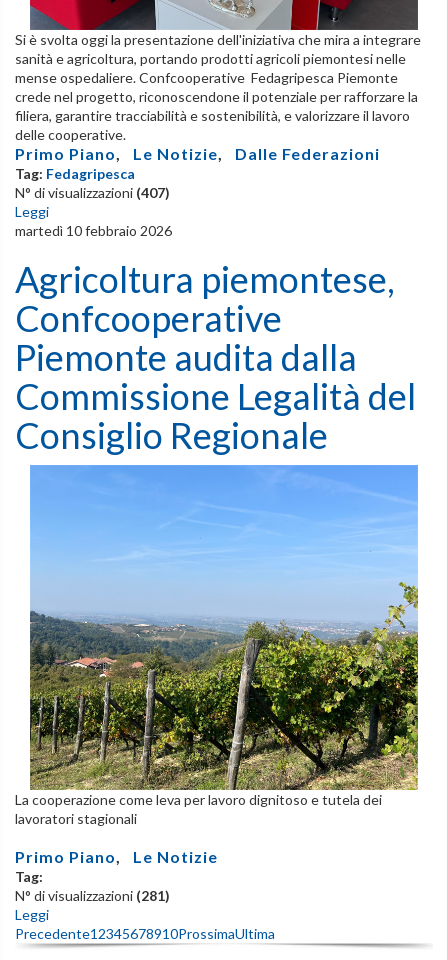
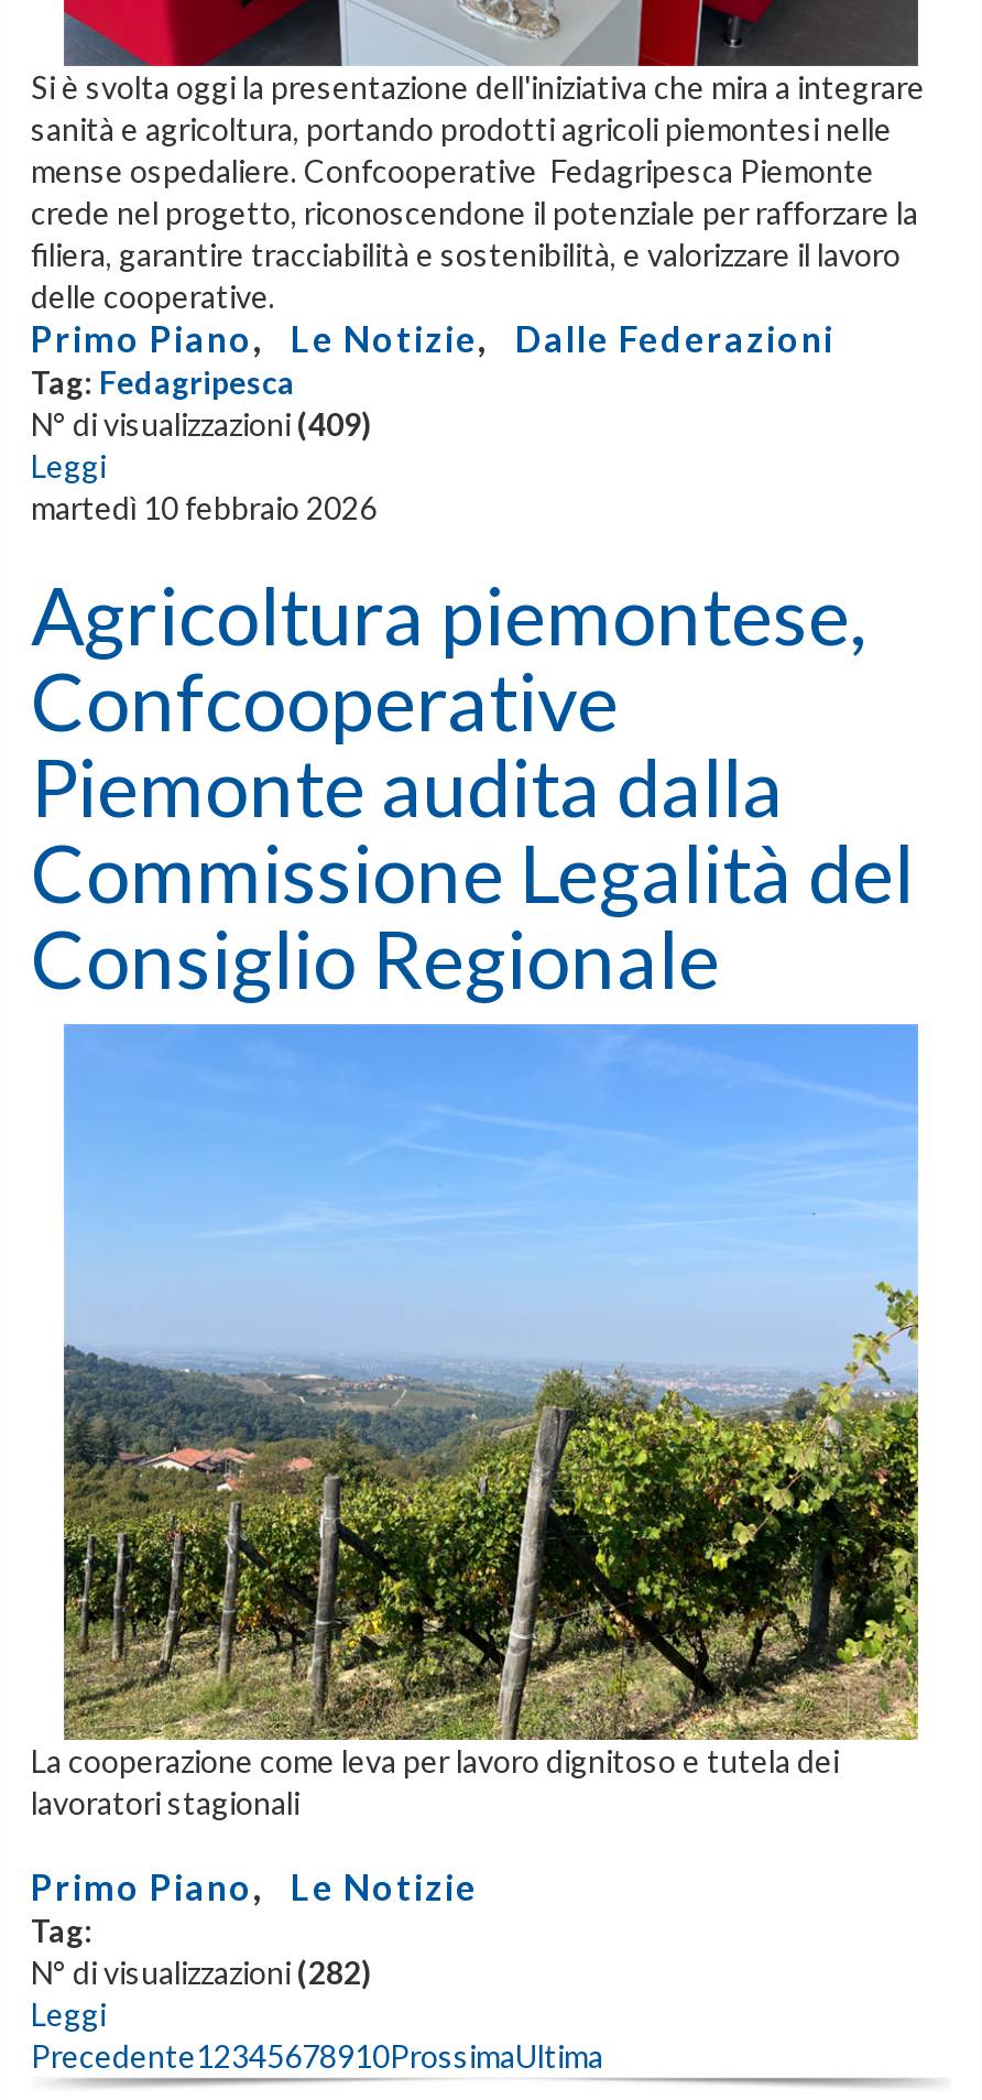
- N° di visualizzazioni (407)
+ N° di visualizzazioni (409)

- N° di visualizzazioni (281)
+ N° di visualizzazioni (282)
